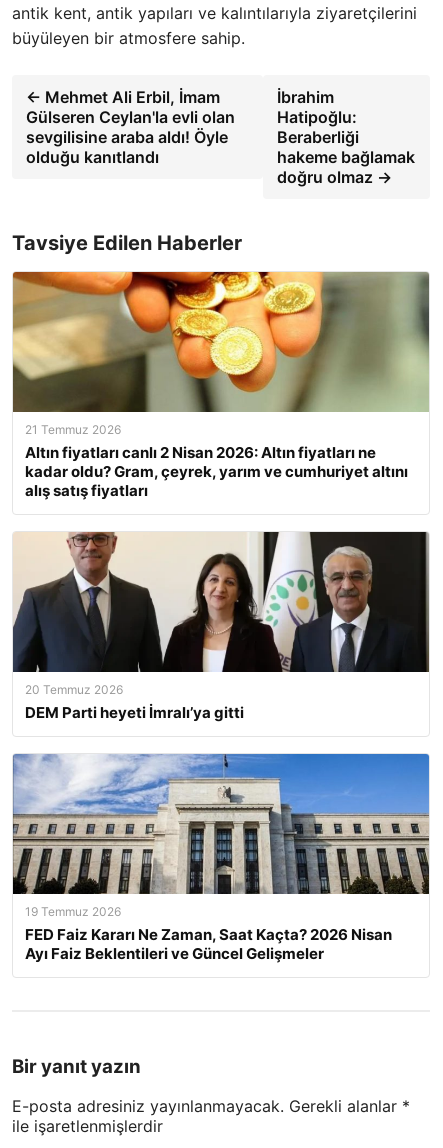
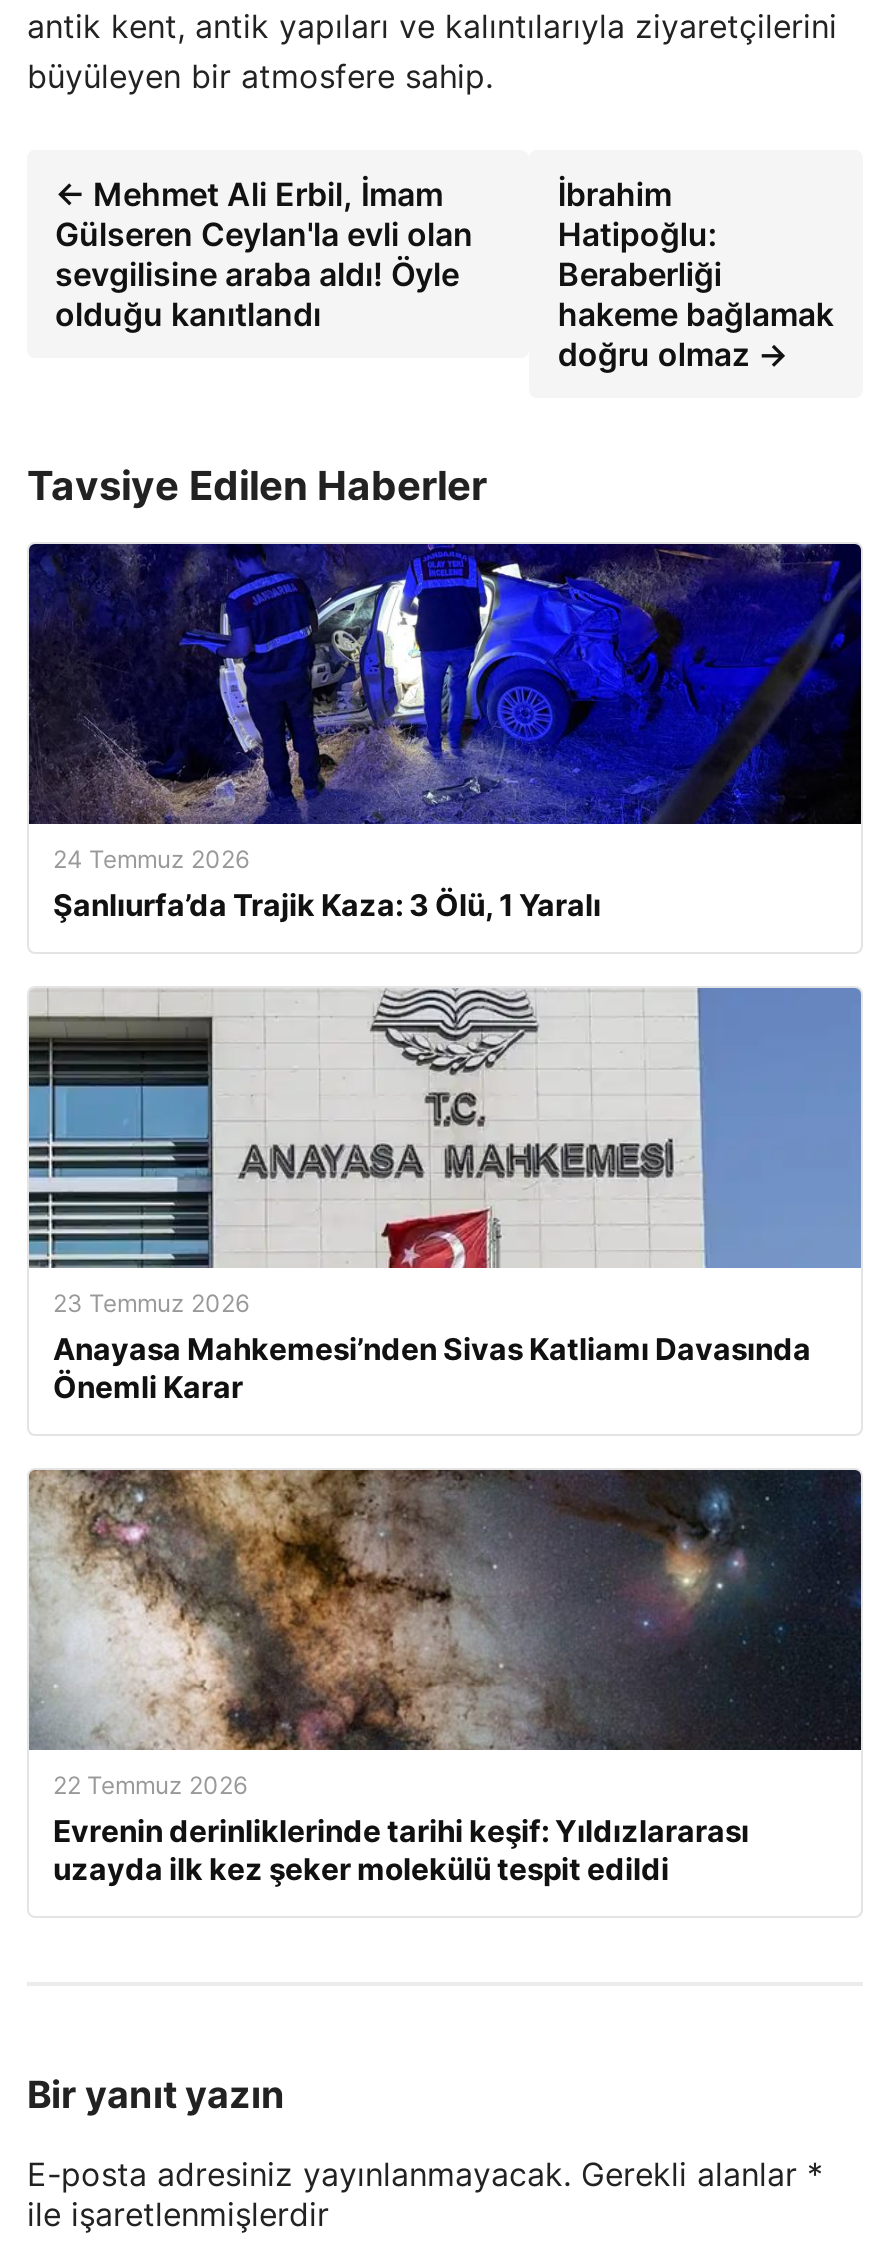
- [image]
- 21 Temmuz 2026
- Altın fiyatları canlı 2 Nisan 2026: Altın fiyatları ne
- kadar oldu? Gram, çeyrek, yarım ve cumhuriyet altını
- alış satış fiyatları
+ [image]
+ 24 Temmuz 2026
+ Şanlıurfa’da Trajik Kaza: 3 Ölü, 1 Yaralı

- [image]
- 20 Temmuz 2026
- DEM Parti heyeti İmralı’ya gitti
+ [image]
+ 23 Temmuz 2026
+ Anayasa Mahkemesi’nden Sivas Katliamı Davasında
+ Önemli Karar

- [image]
- 19 Temmuz 2026
- FED Faiz Kararı Ne Zaman, Saat Kaçta? 2026 Nisan
- Ayı Faiz Beklentileri ve Güncel Gelişmeler
+ [image]
+ 22 Temmuz 2026
+ Evrenin derinliklerinde tarihi keşif: Yıldızlararası
+ uzayda ilk kez şeker molekülü tespit edildi
